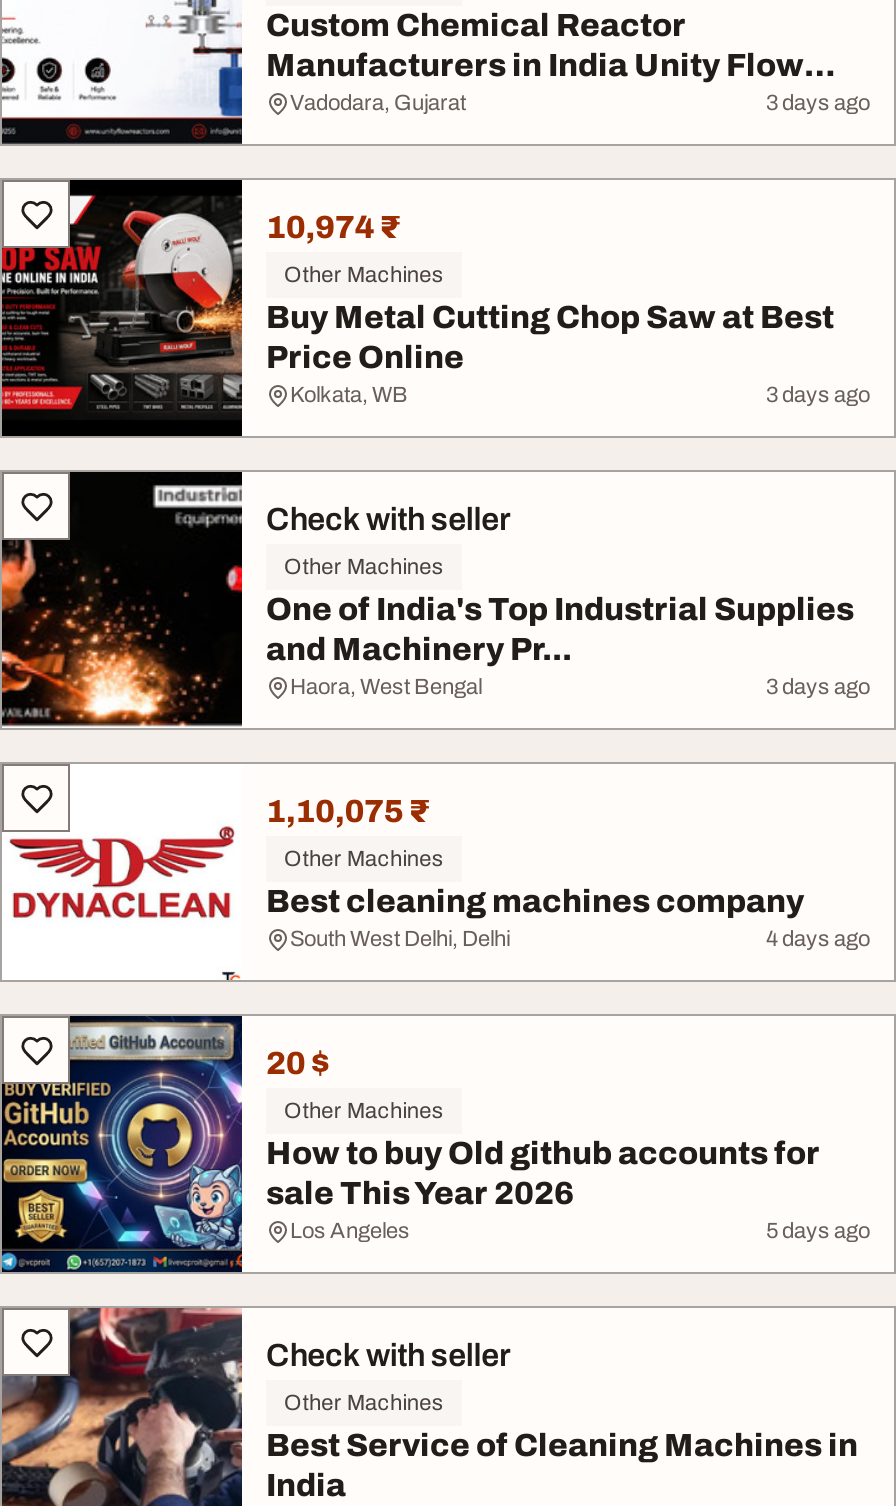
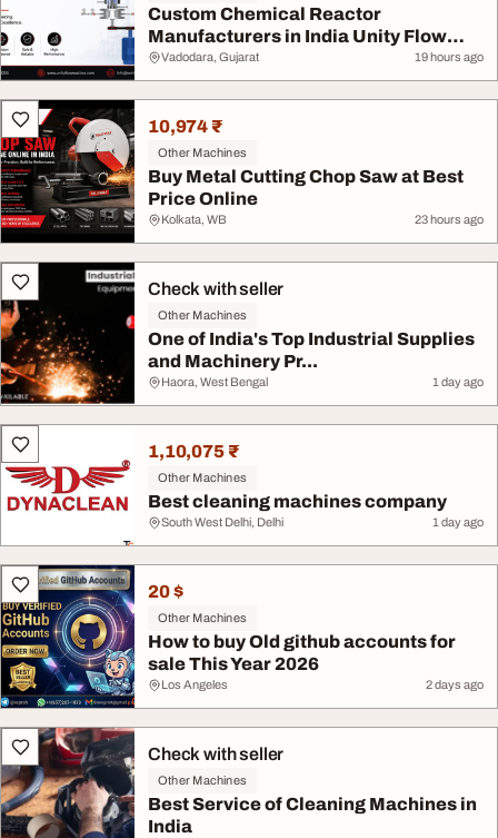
- 3 days ago
+ 19 hours ago

- 3 days ago
+ 23 hours ago

- 3 days ago
+ 1 day ago

- 4 days ago
+ 1 day ago

- 5 days ago
+ 2 days ago
